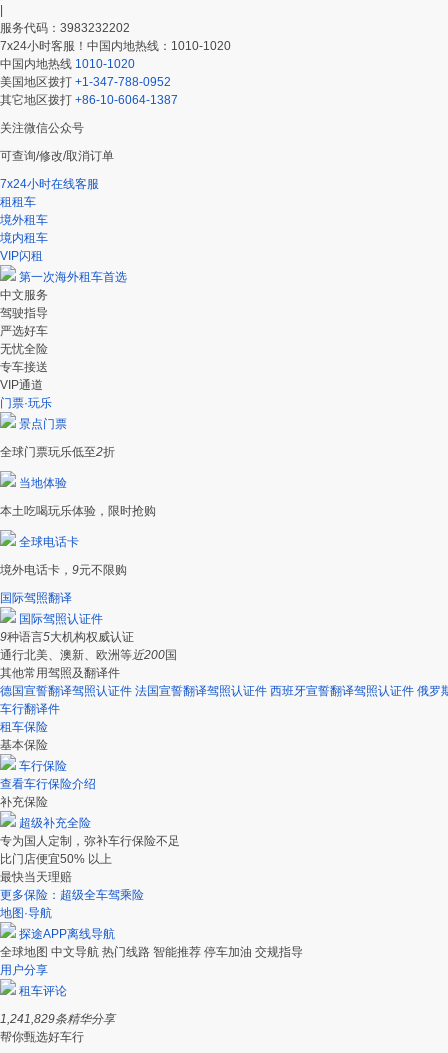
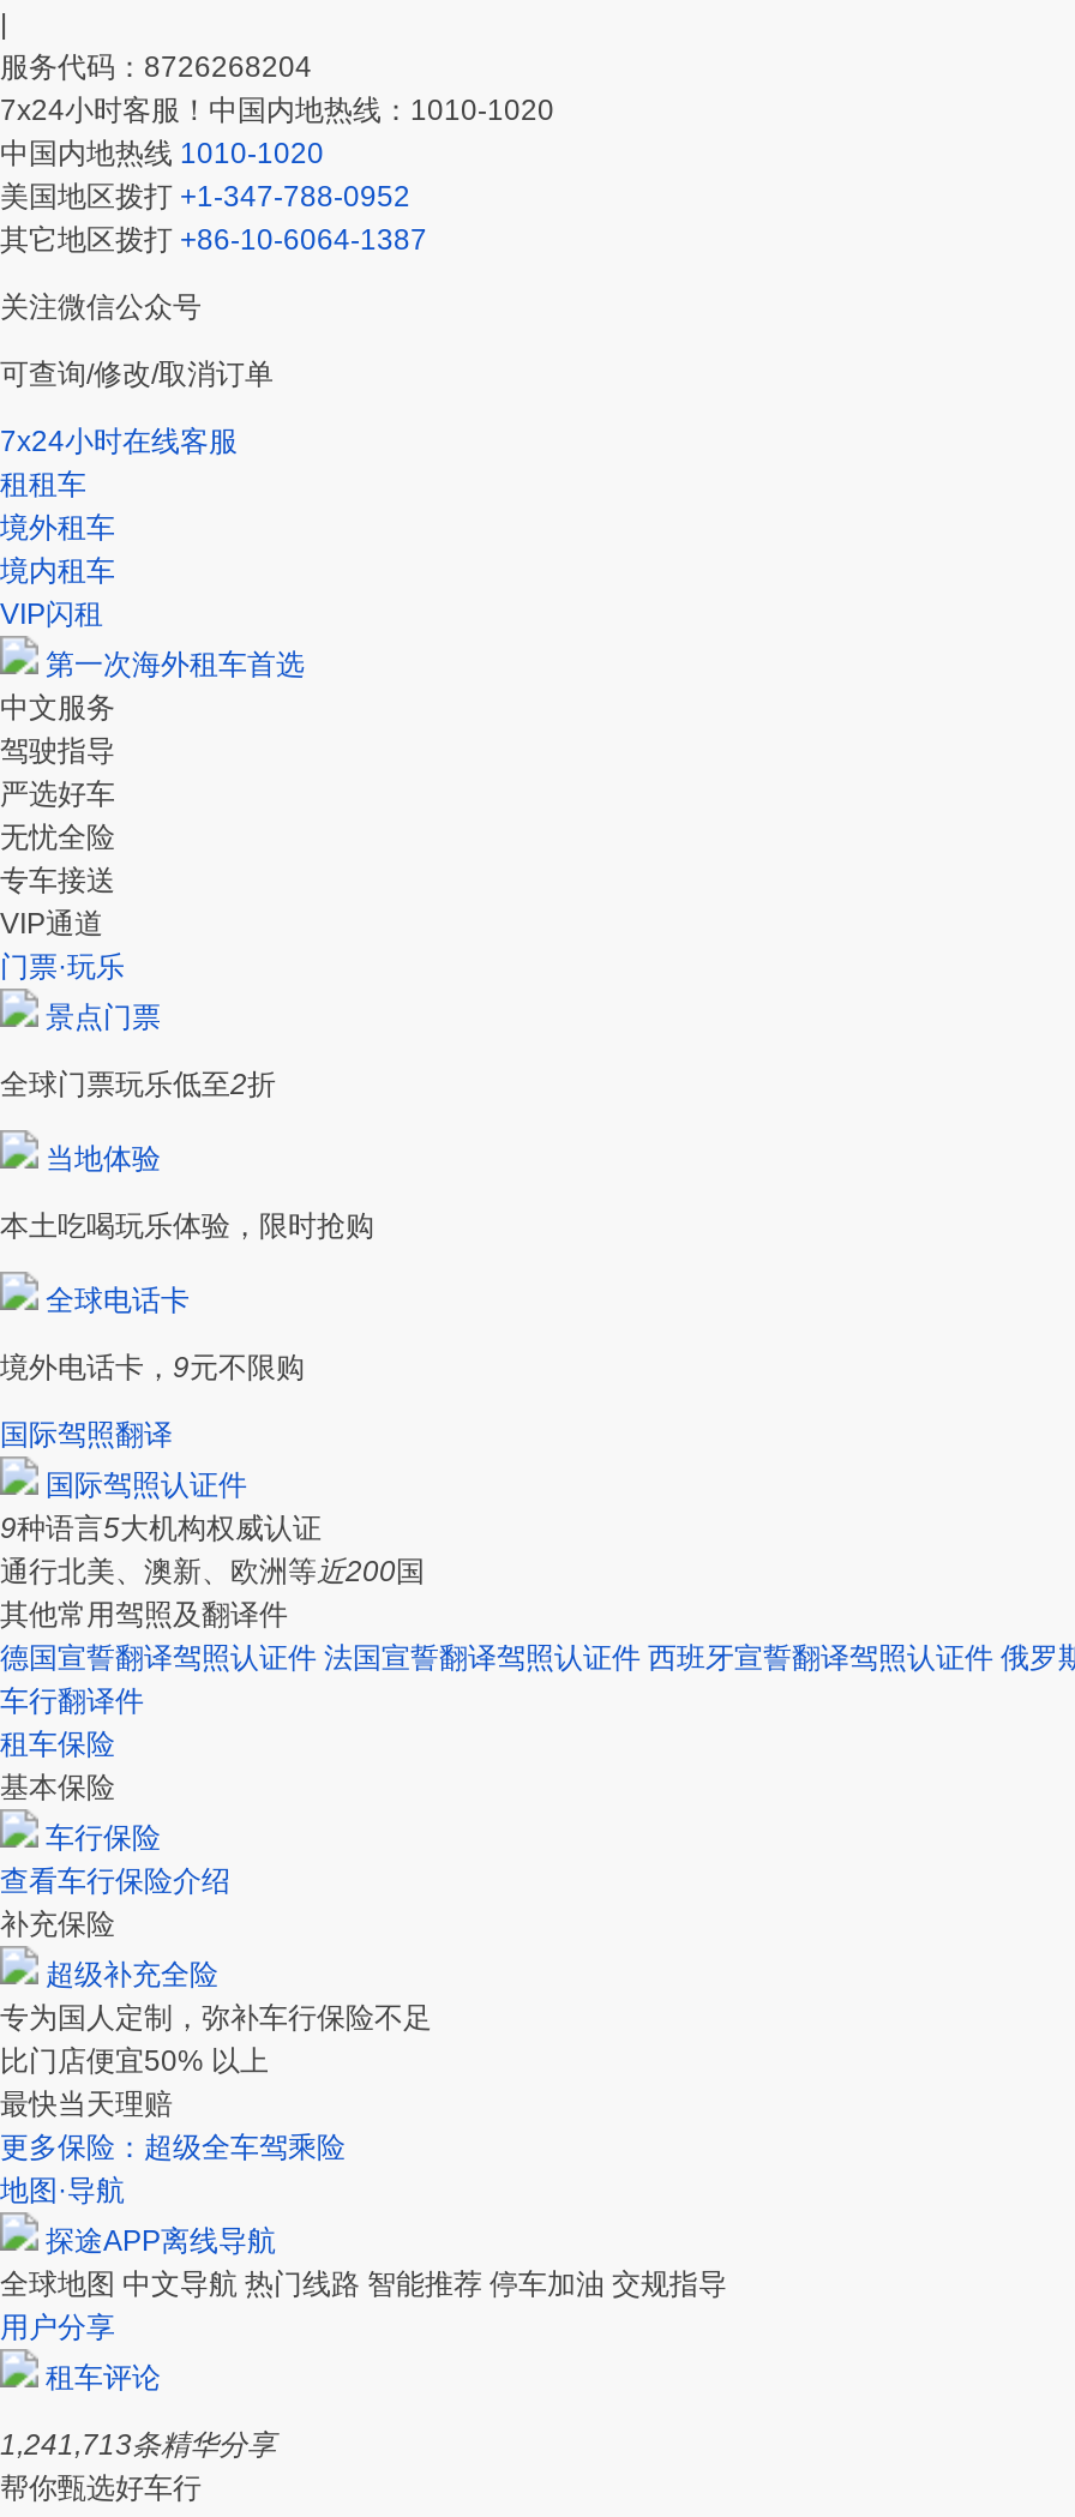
- 服务代码：3983232202
+ 服务代码：8726268204

- 1,241,829条精华分享
+ 1,241,713条精华分享
